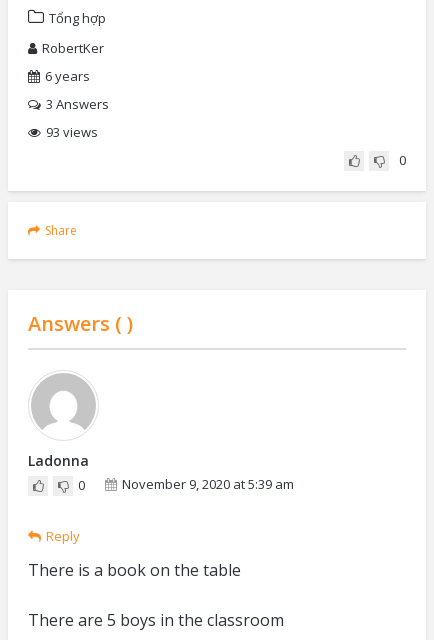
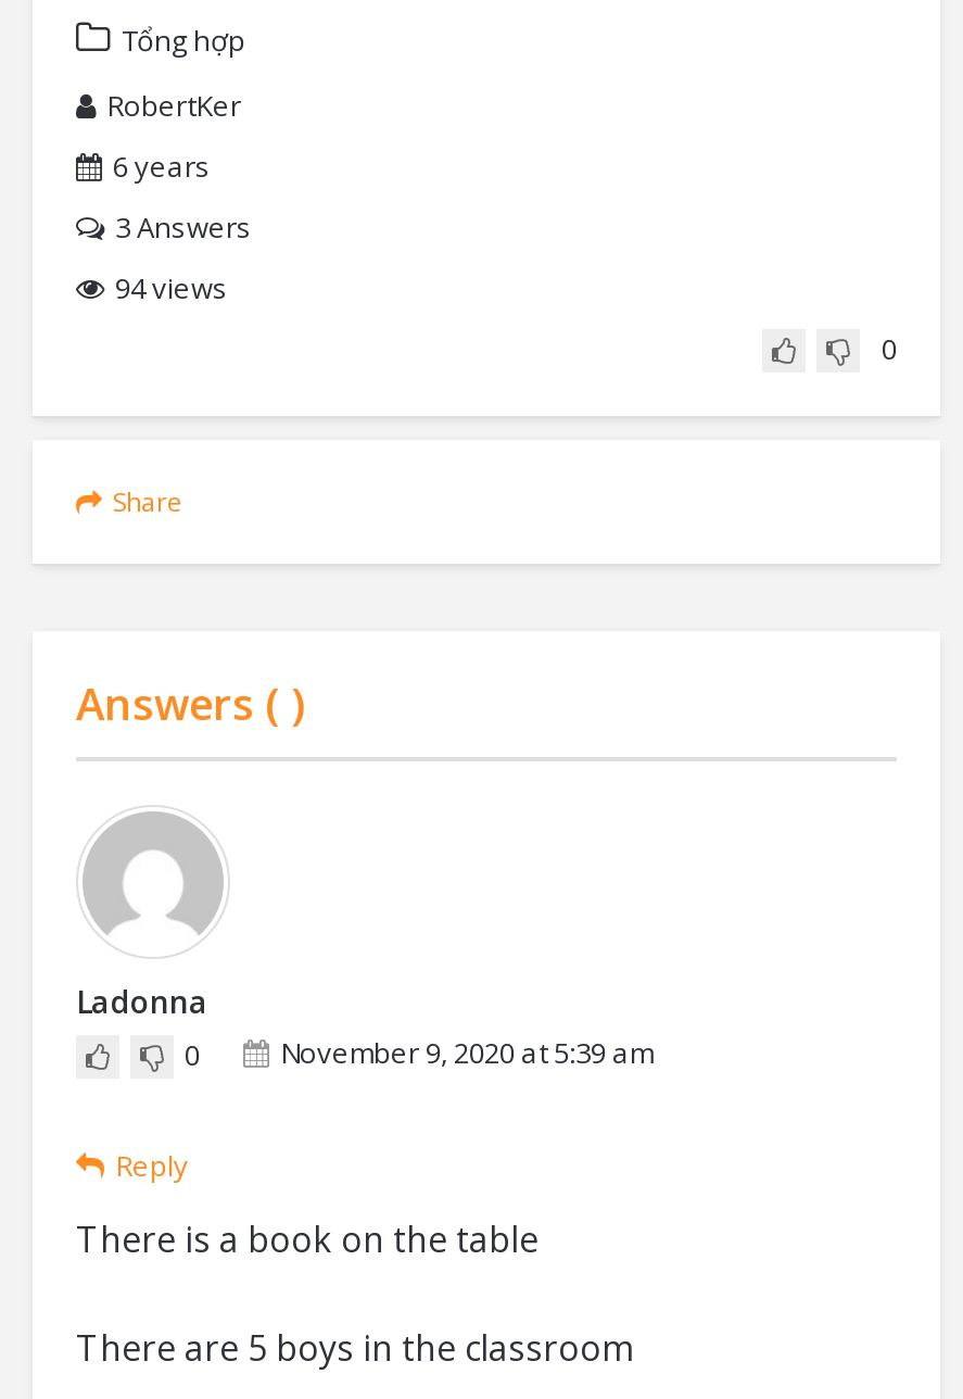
- 93 views
+ 94 views
